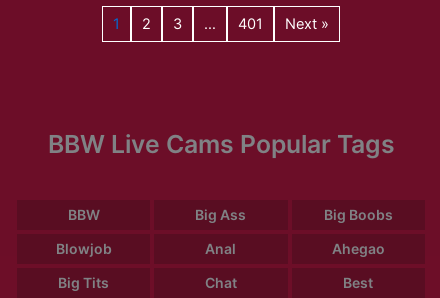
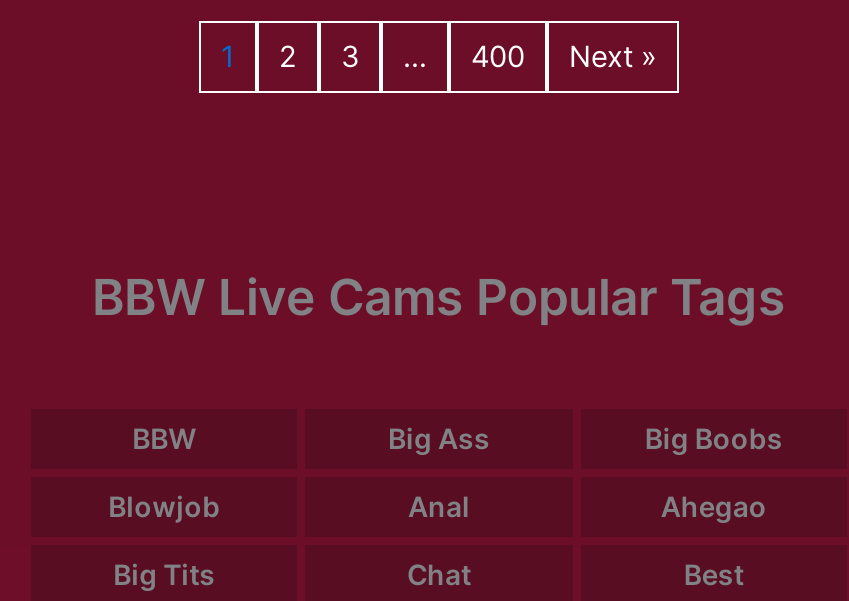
- 401
+ 400
